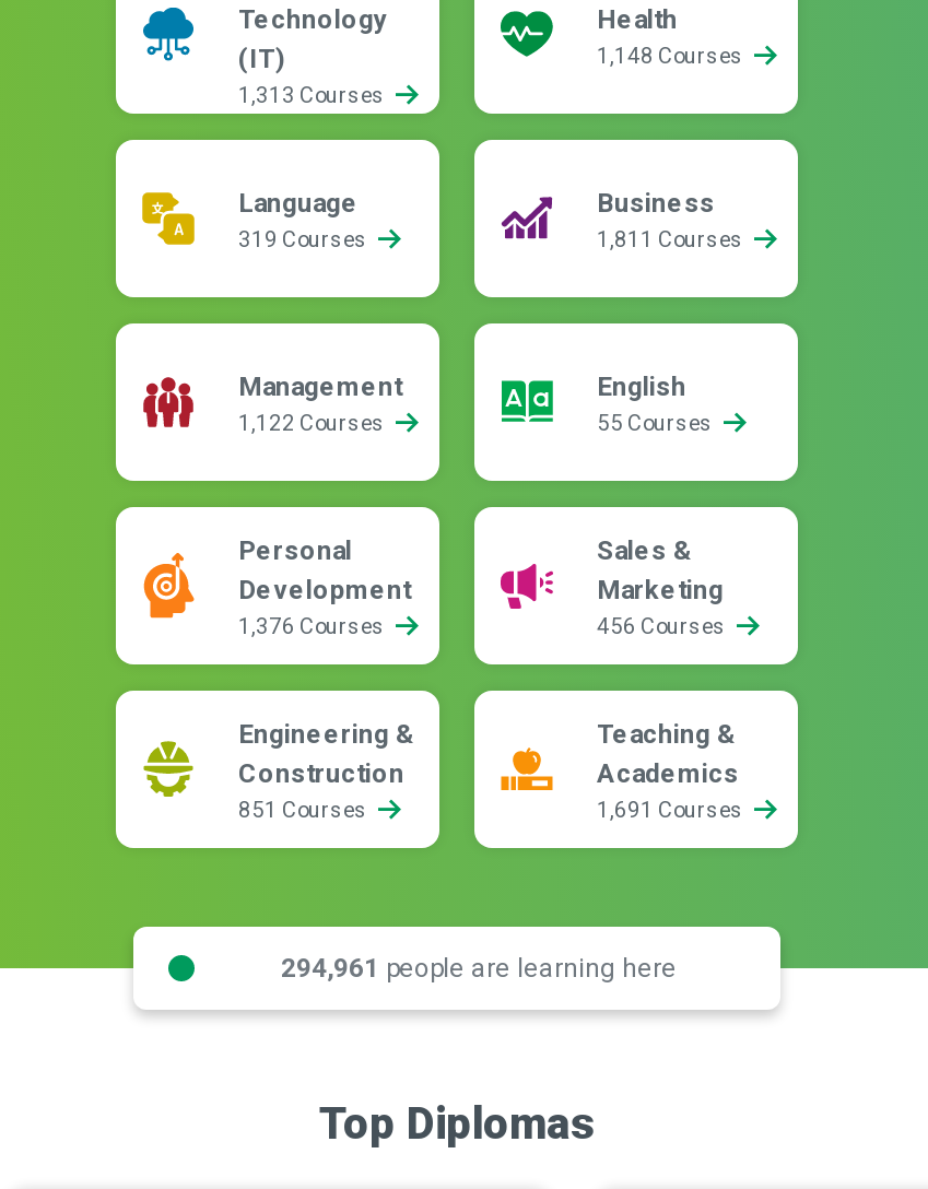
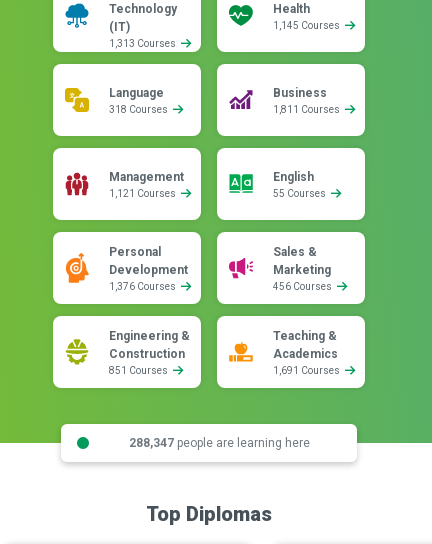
- 1,148 Courses
+ 1,145 Courses

- 319 Courses
+ 318 Courses

- 1,122 Courses
+ 1,121 Courses

- 294,961 people are learning here
+ 288,347 people are learning here
